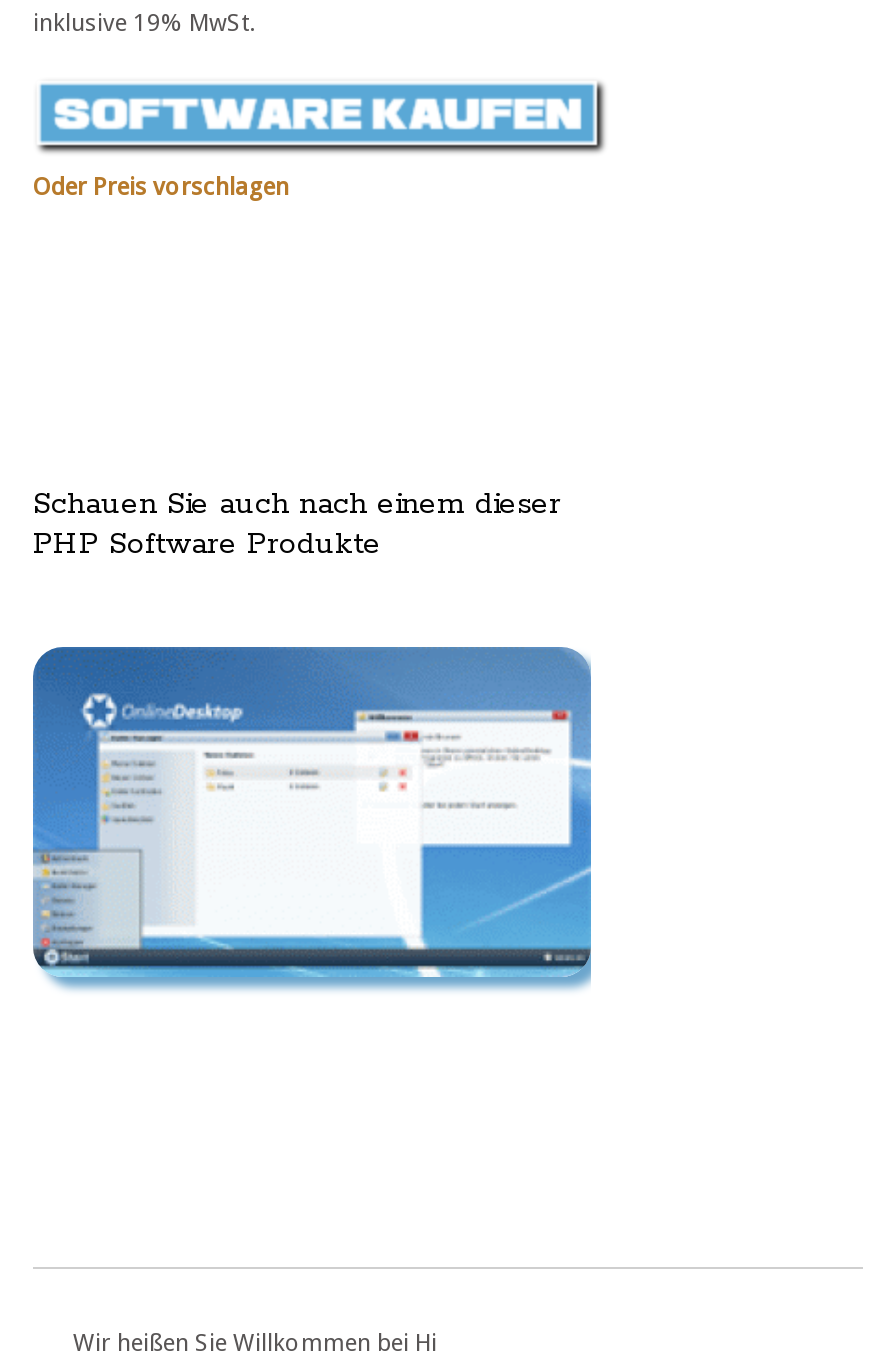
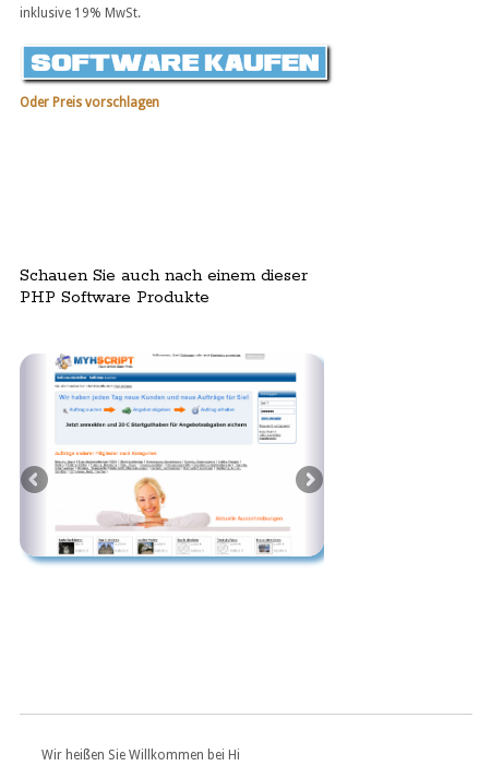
- [image]
+ [image]
